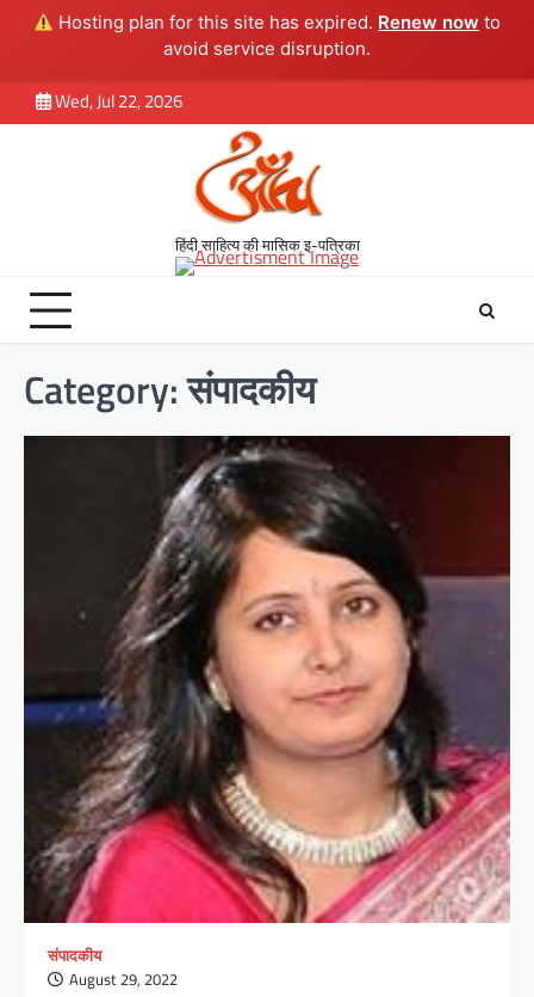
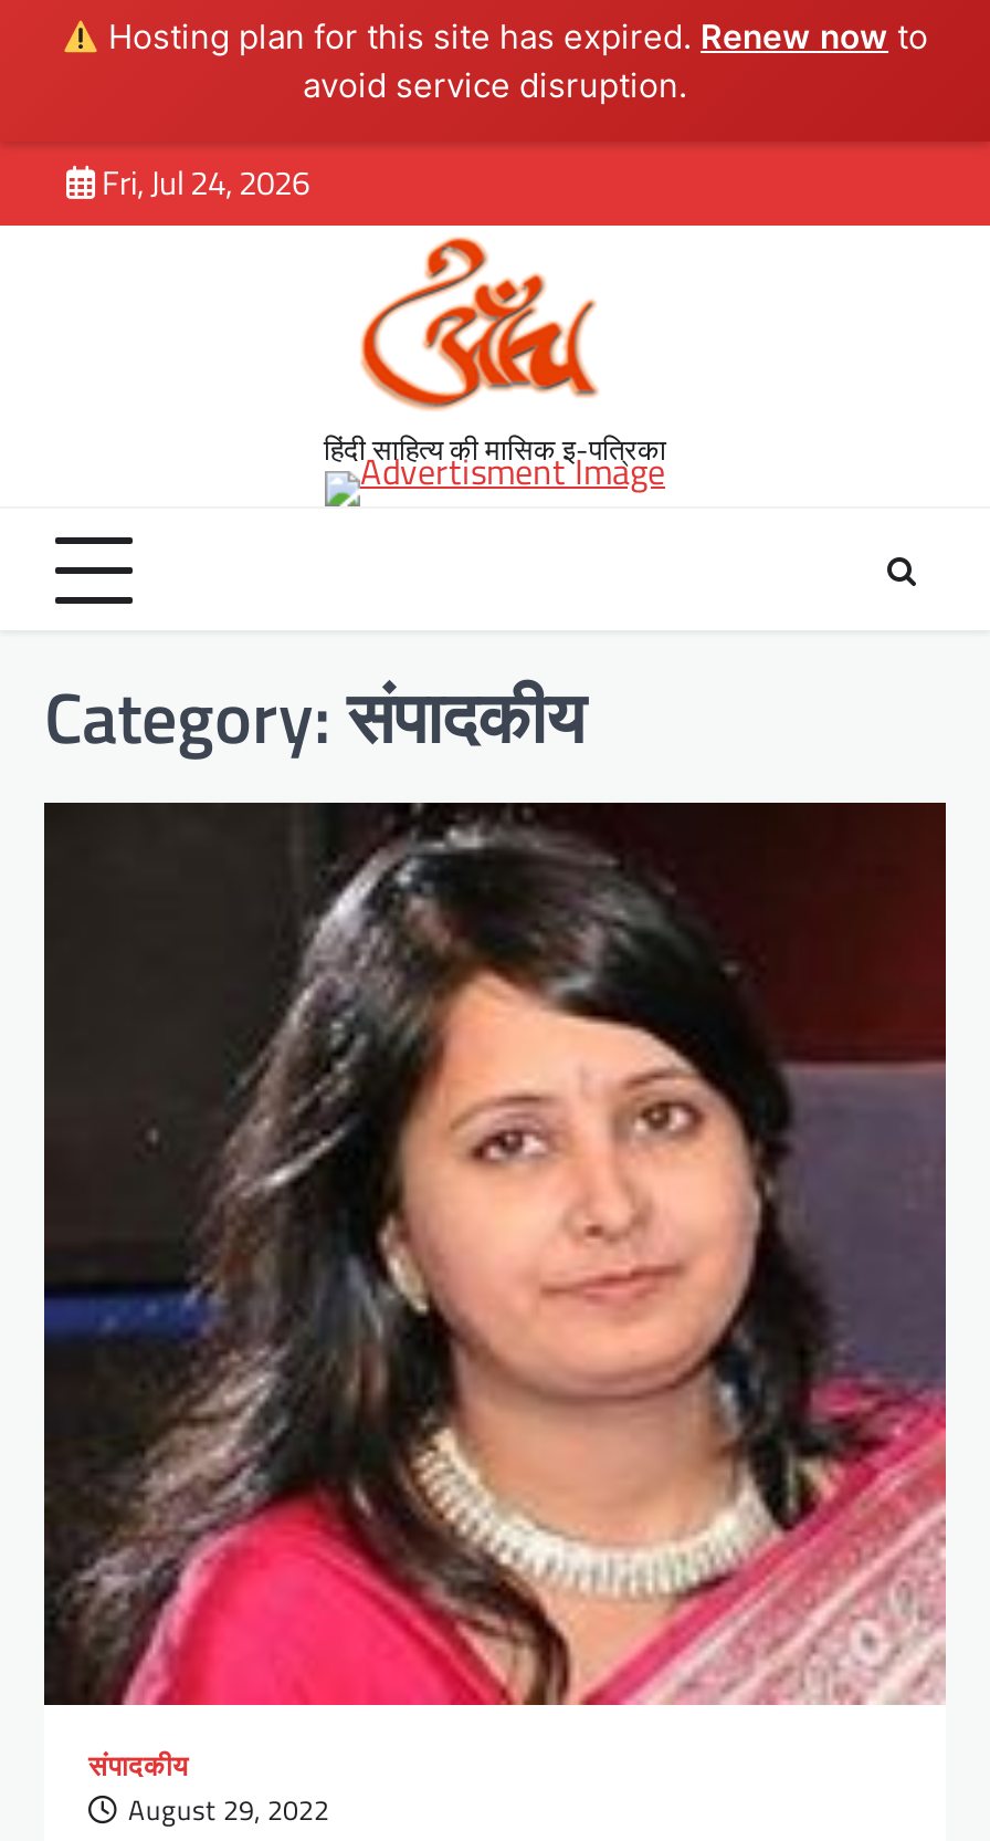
- Wed, Jul 22, 2026
+ Fri, Jul 24, 2026
